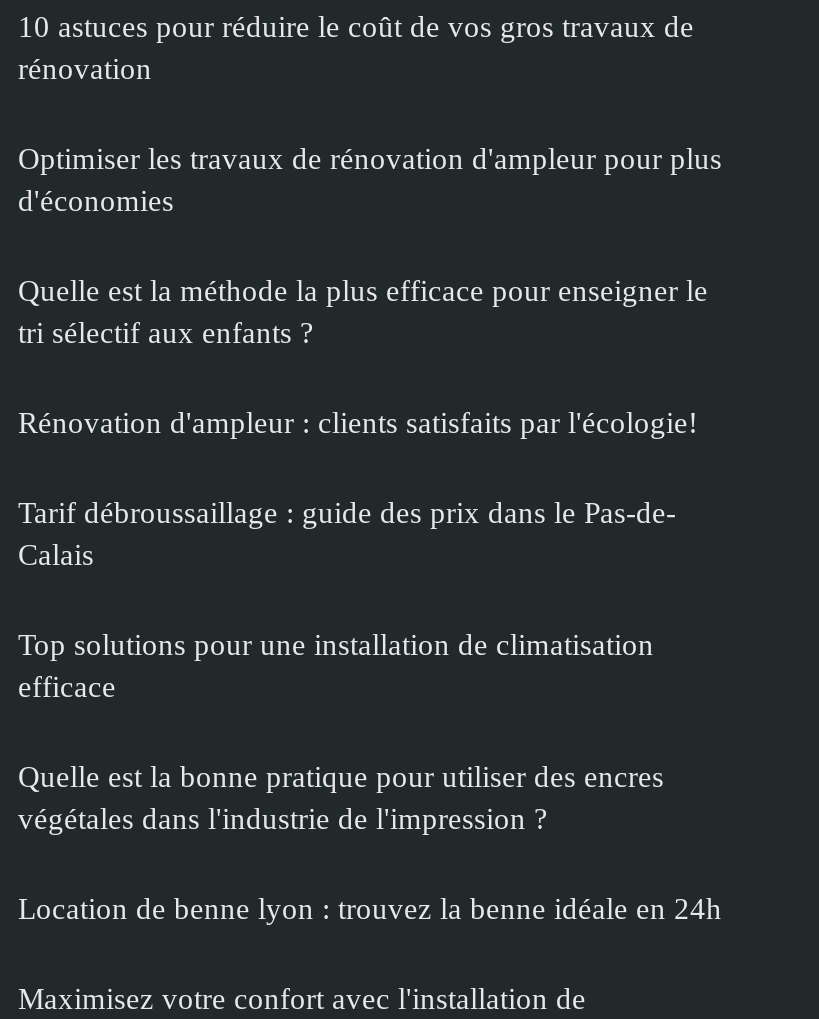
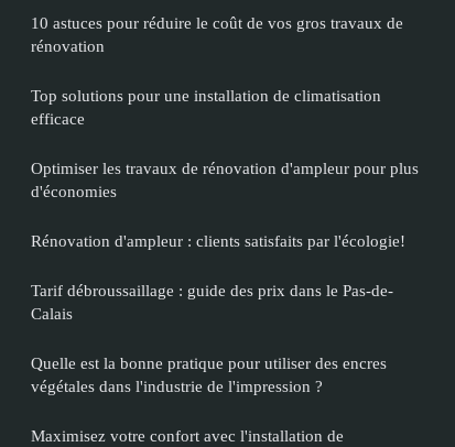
moved down: Optimiser les travaux de rénovation d'ampleur pour plus | d'économies

- Quelle est la méthode la plus efficace pour enseigner le
- tri sélectif aux enfants ?

moved up: Top solutions pour une installation de climatisation | efficace

- Location de benne lyon : trouvez la benne idéale en 24h
